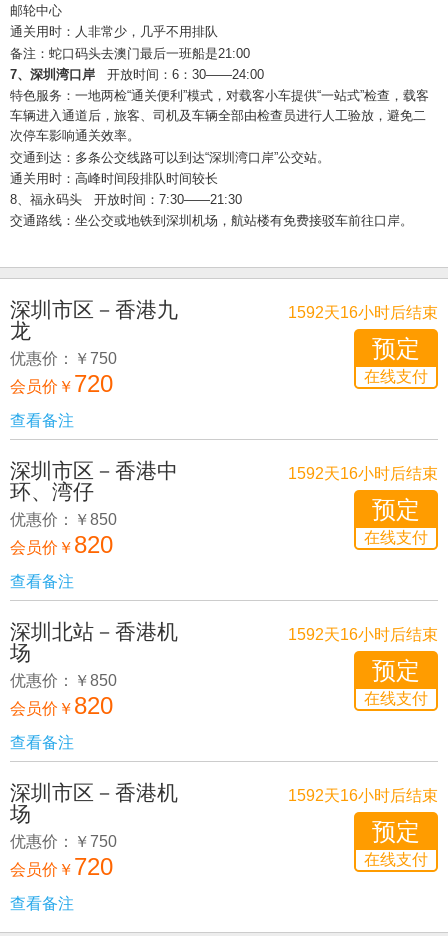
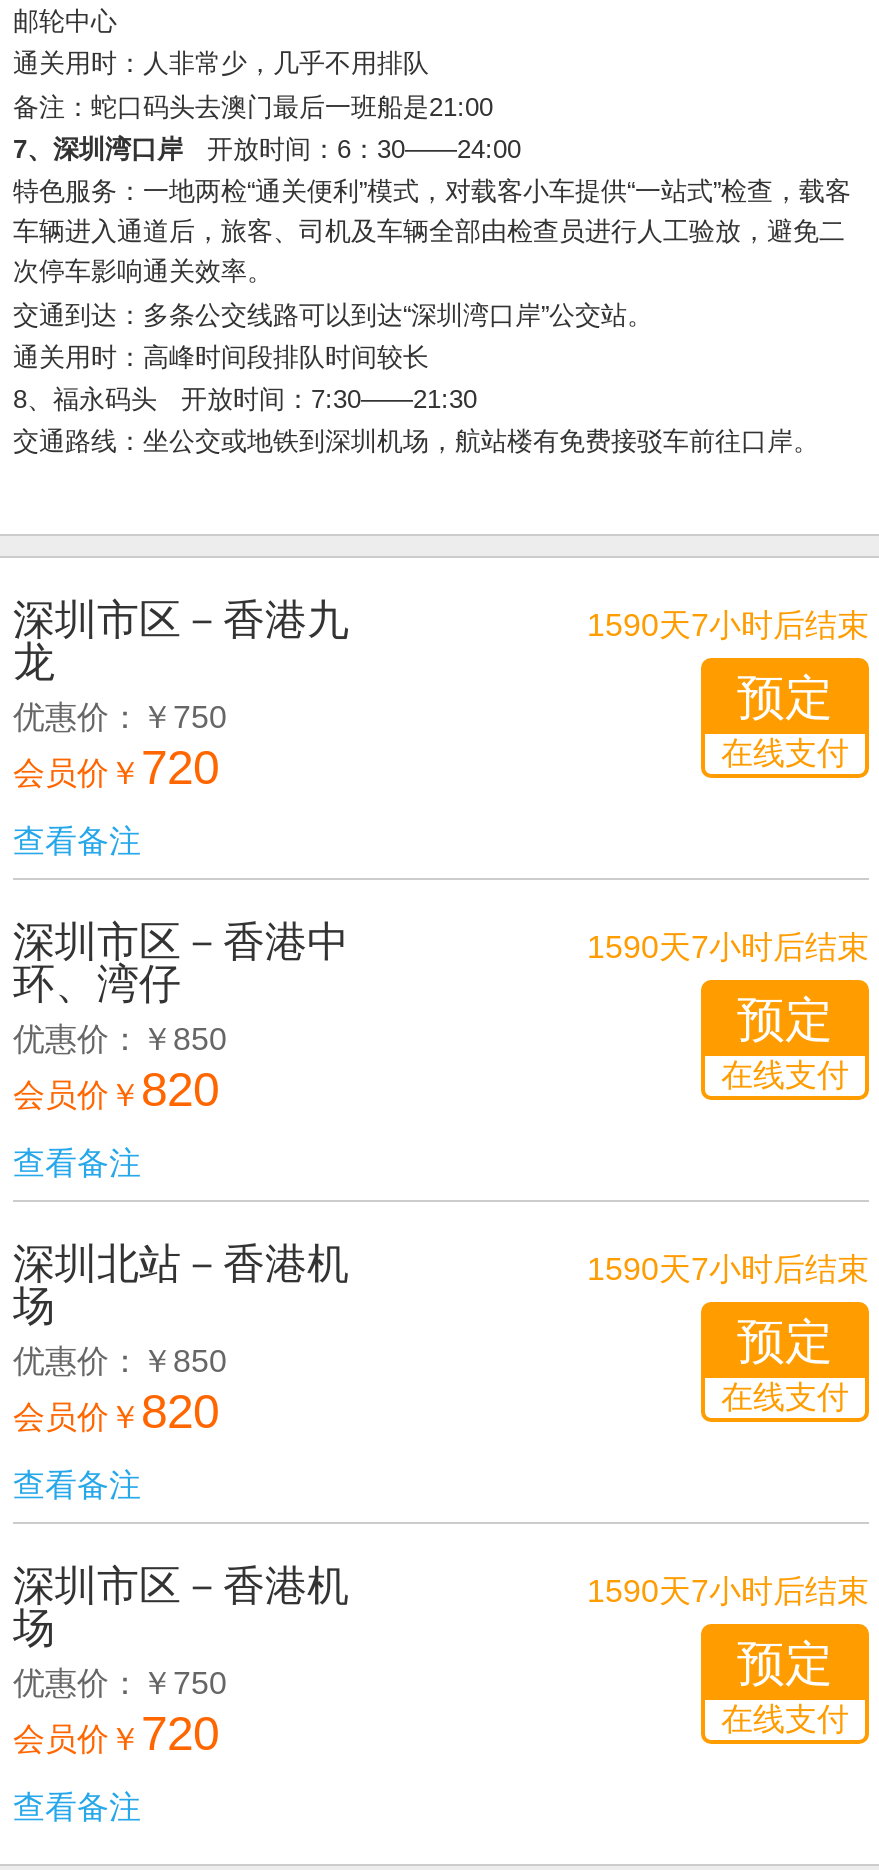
- 1592天16小时后结束
+ 1590天7小时后结束

- 1592天16小时后结束
+ 1590天7小时后结束

- 1592天16小时后结束
+ 1590天7小时后结束

- 1592天16小时后结束
+ 1590天7小时后结束
